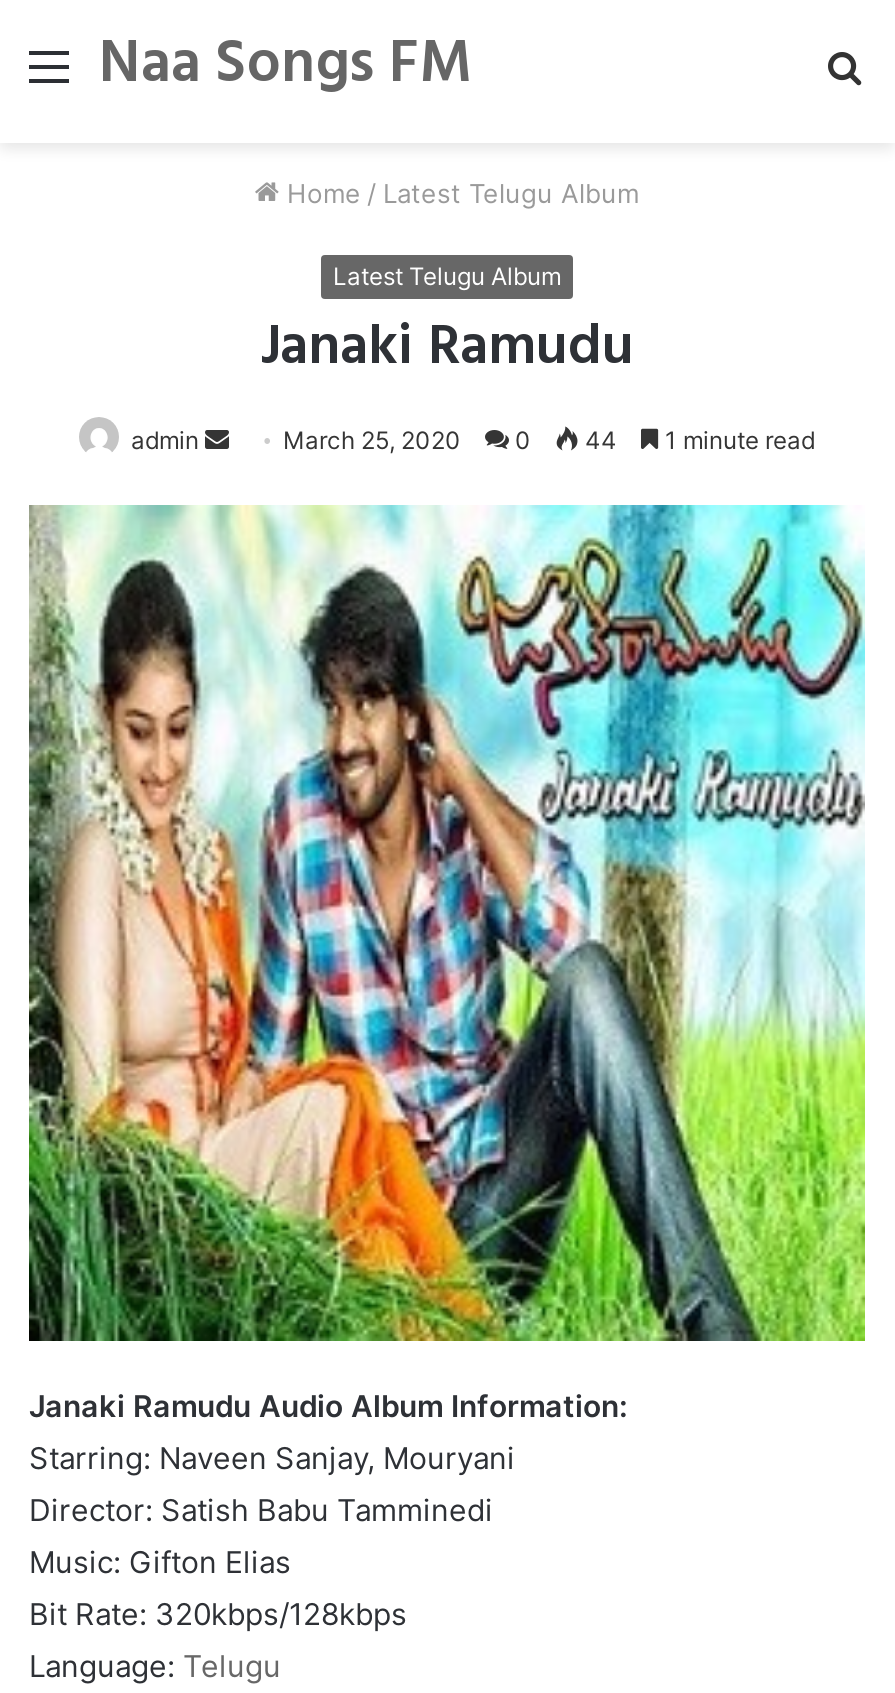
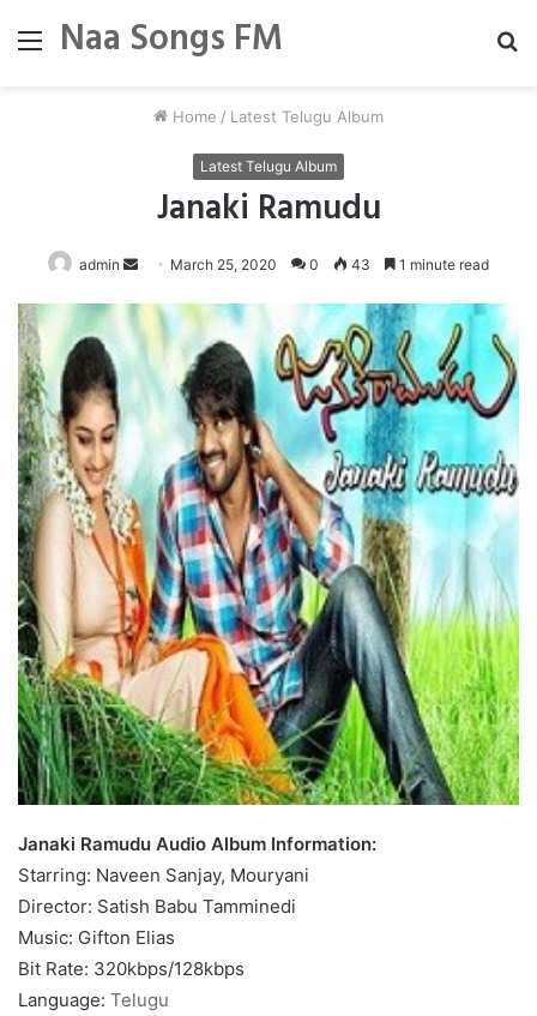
- 44
+ 43
